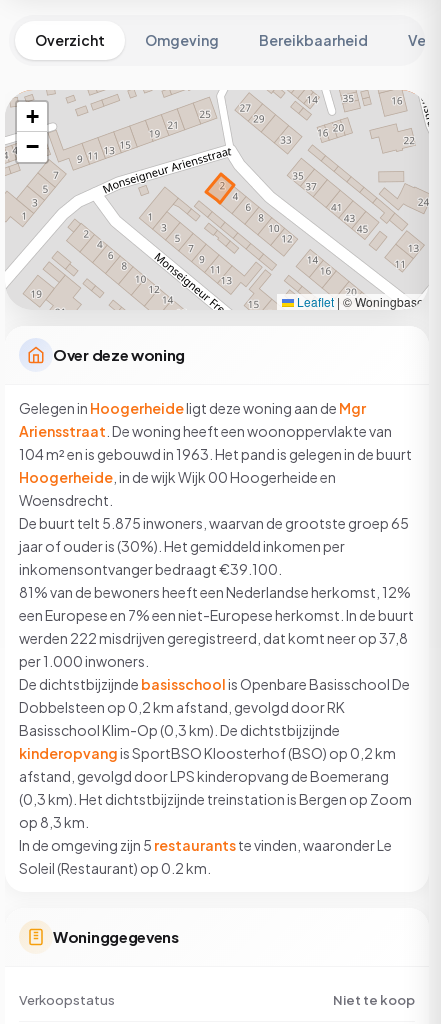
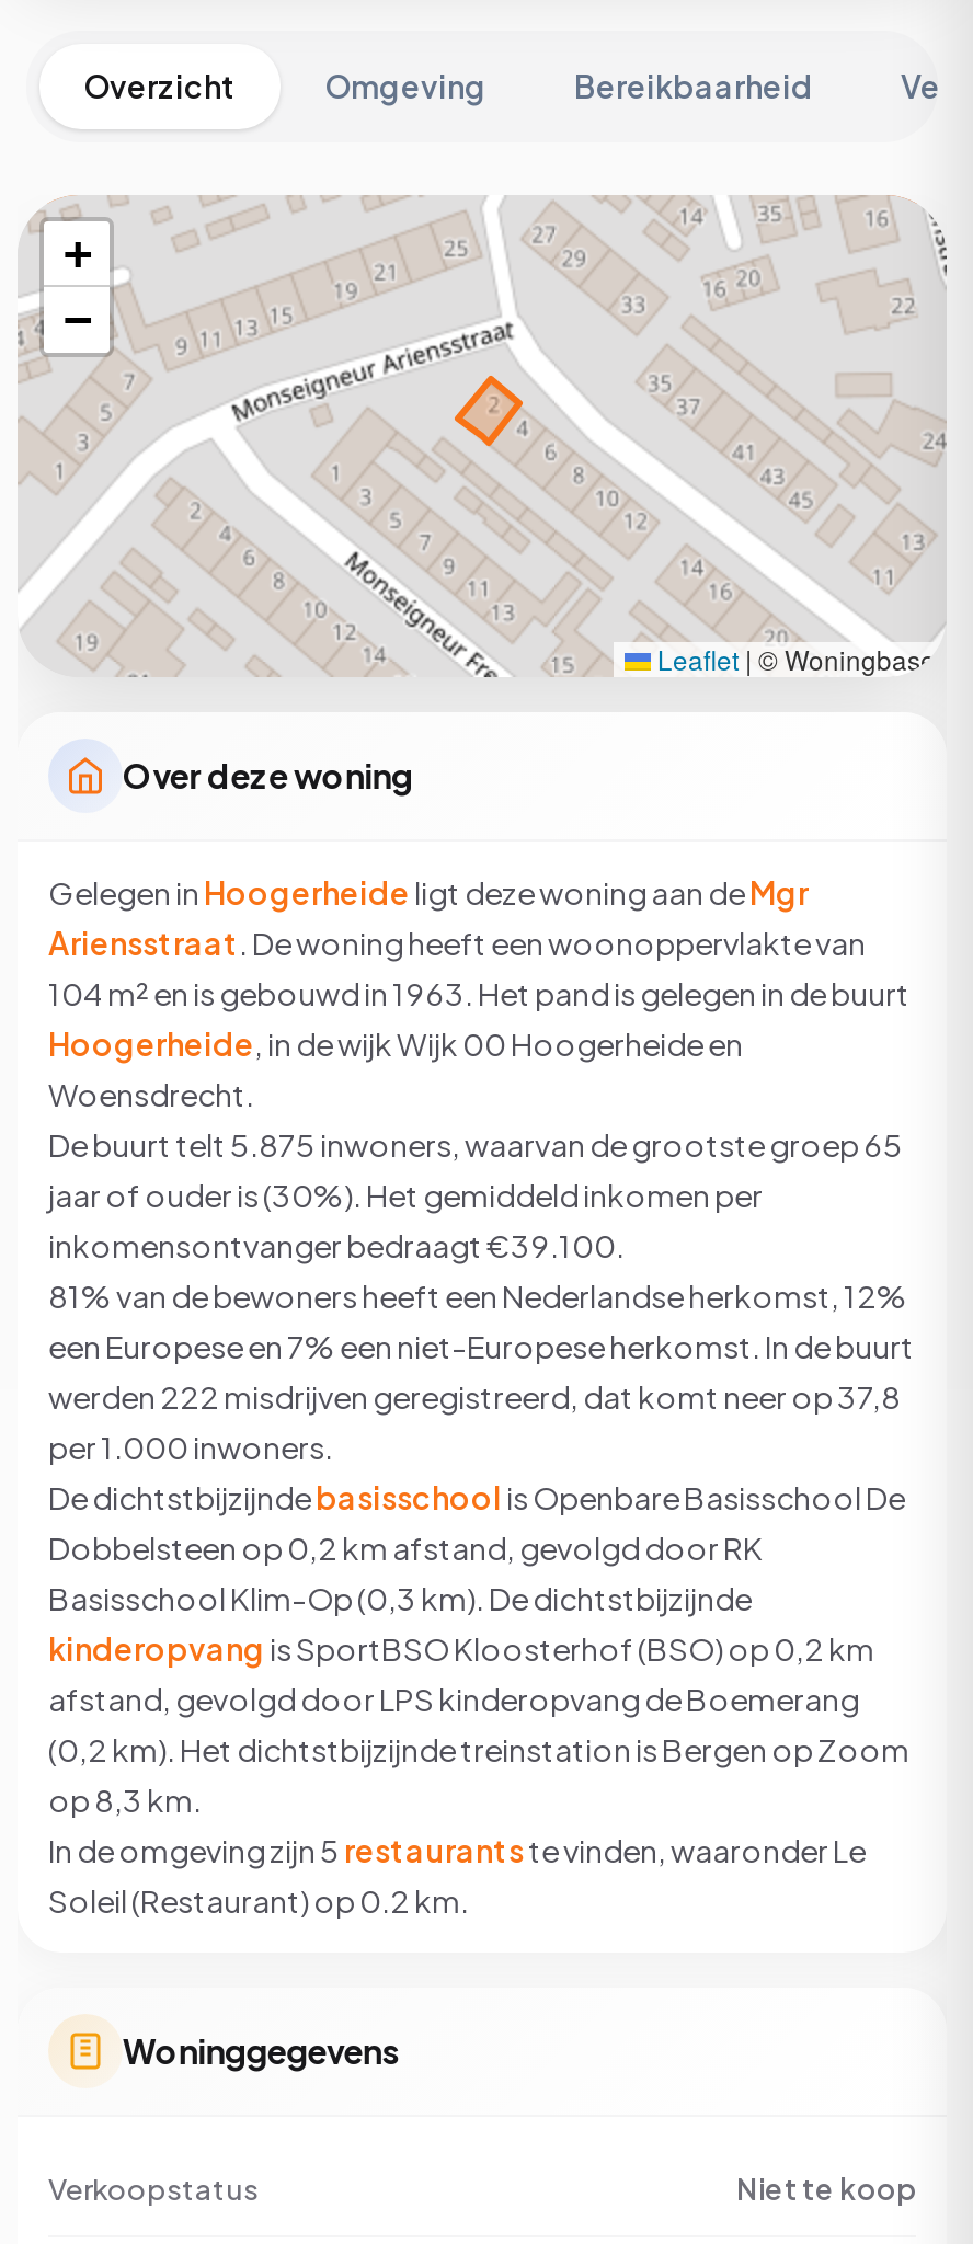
- (0,3 km). Het dichtstbijzijnde treinstation is Bergen op Zoom
+ (0,2 km). Het dichtstbijzijnde treinstation is Bergen op Zoom
